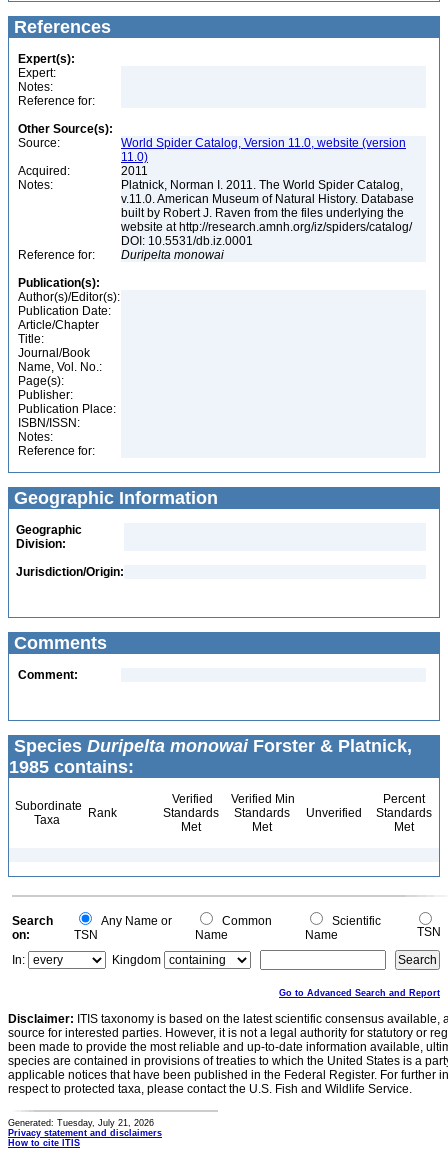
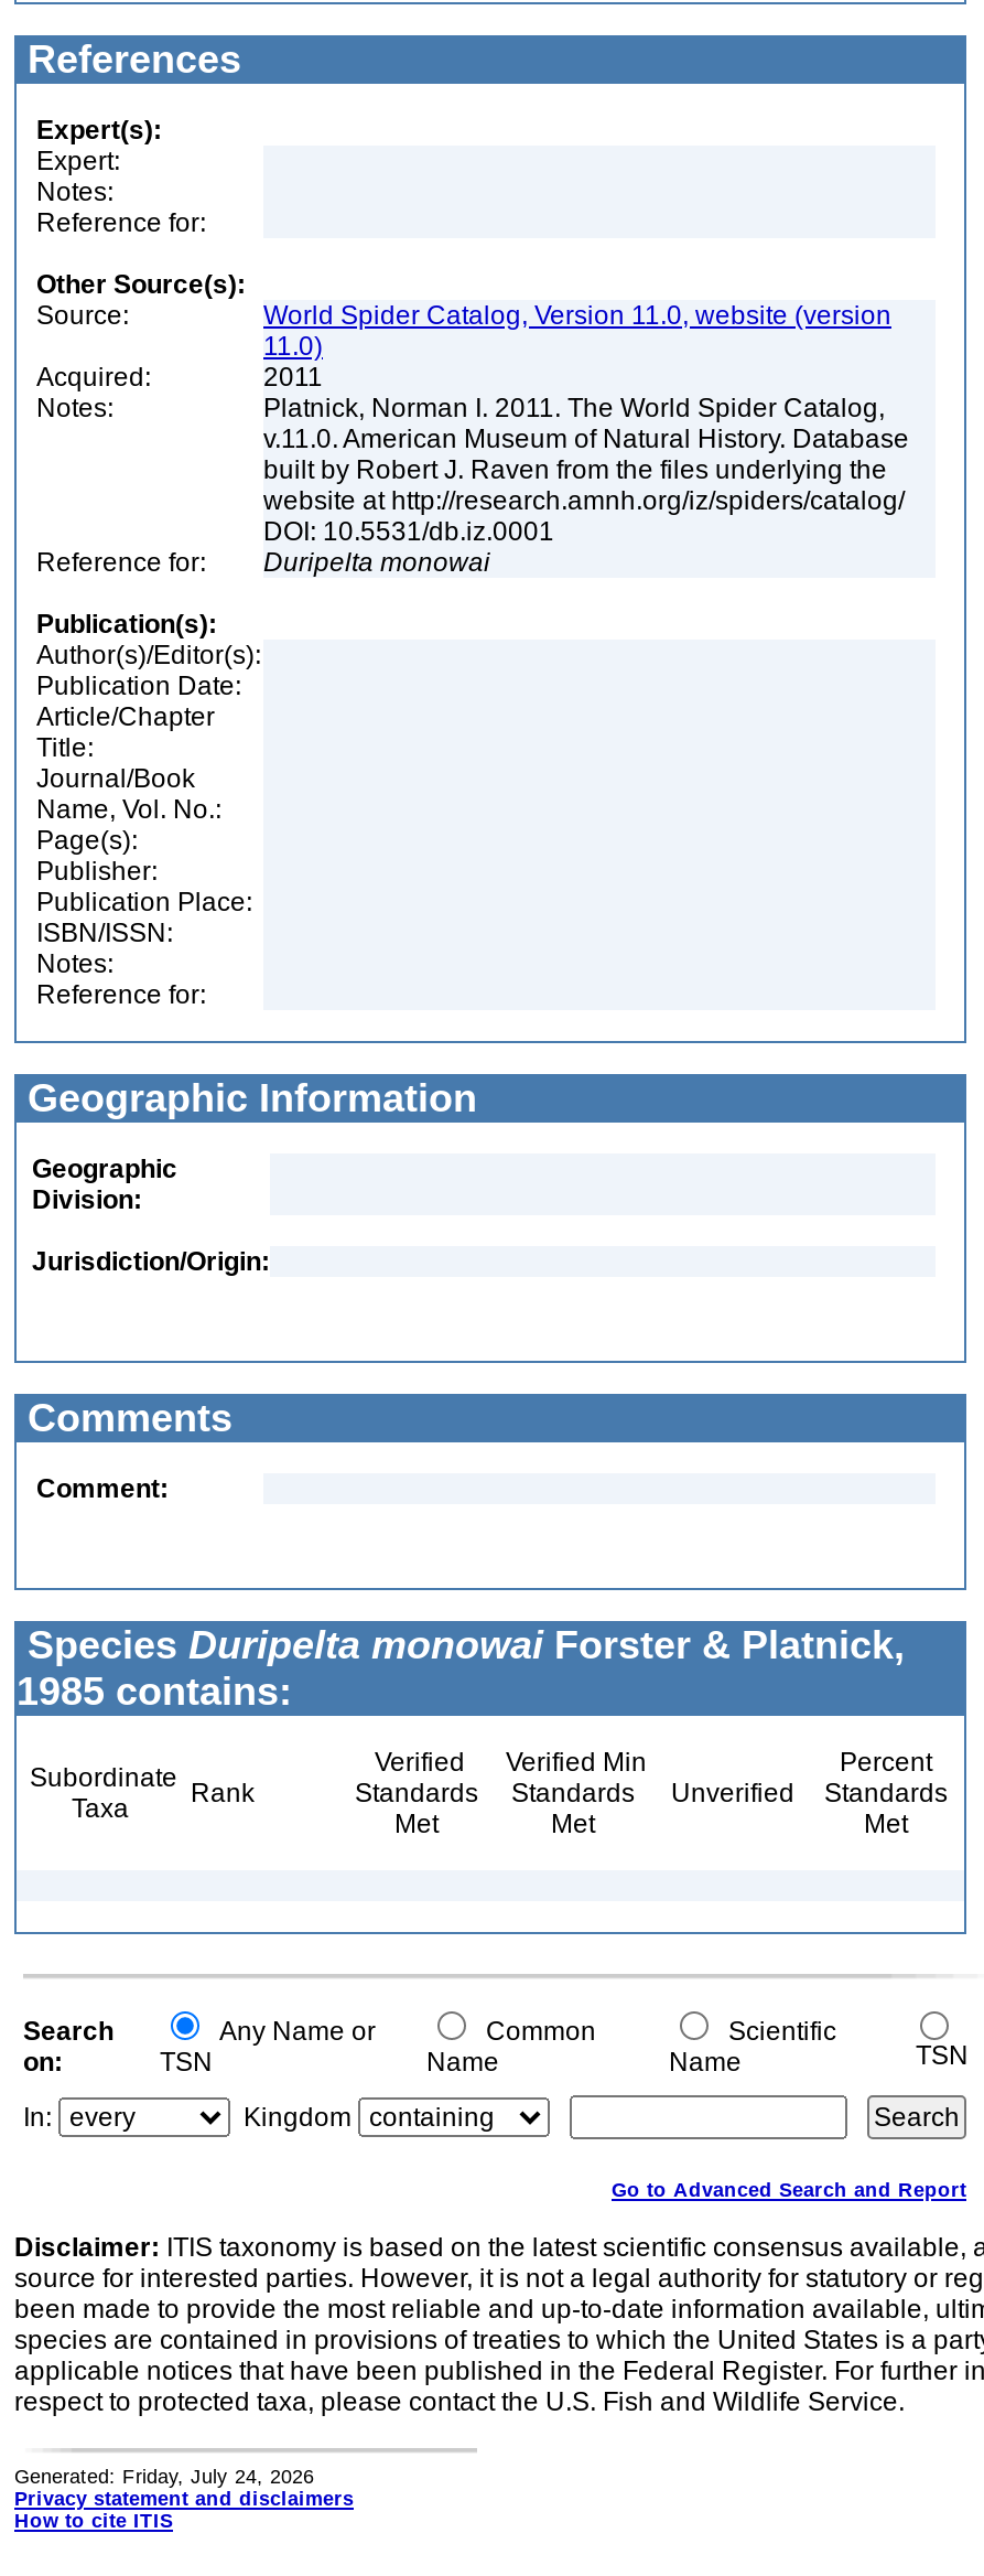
- Generated: Tuesday, July 21, 2026
+ Generated: Friday, July 24, 2026
